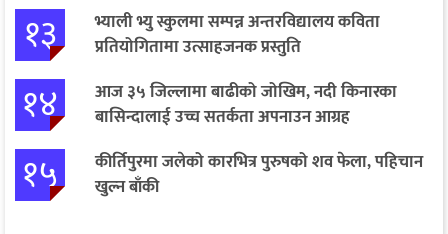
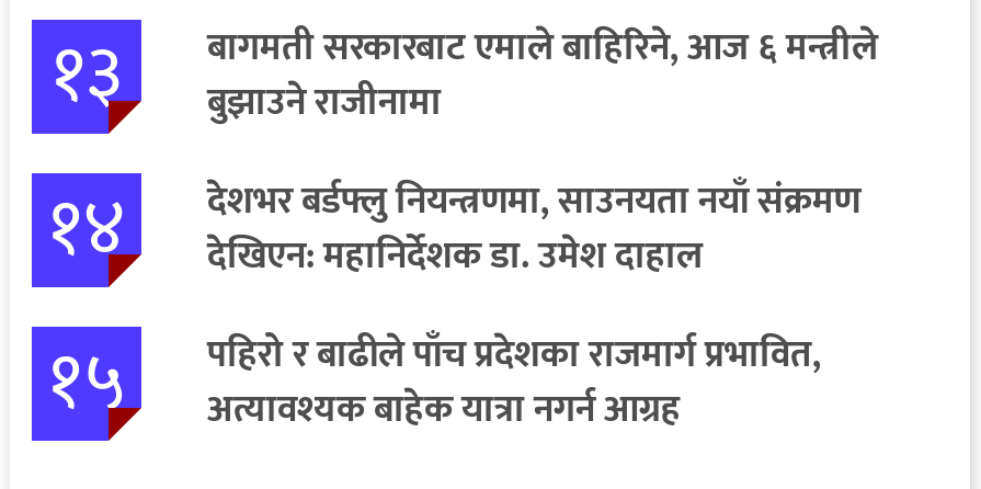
- भ्याली भ्यु स्कुलमा सम्पन्न अन्तरविद्यालय कविता
- प्रतियोगितामा उत्साहजनक प्रस्तुति
+ बागमती सरकारबाट एमाले बाहिरिने, आज ६ मन्त्रीले
+ बुझाउने राजीनामा

- आज ३५ जिल्लामा बाढीको जोखिम, नदी किनारका
- बासिन्दालाई उच्च सतर्कता अपनाउन आग्रह
+ देशभर बर्डफ्लु नियन्त्रणमा, साउनयता नयाँ संक्रमण
+ देखिएन: महानिर्देशक डा. उमेश दाहाल

- कीर्तिपुरमा जलेको कारभित्र पुरुषको शव फेला, पहिचान
- खुल्न बाँकी
+ पहिरो र बाढीले पाँच प्रदेशका राजमार्ग प्रभावित,
+ अत्यावश्यक बाहेक यात्रा नगर्न आग्रह
